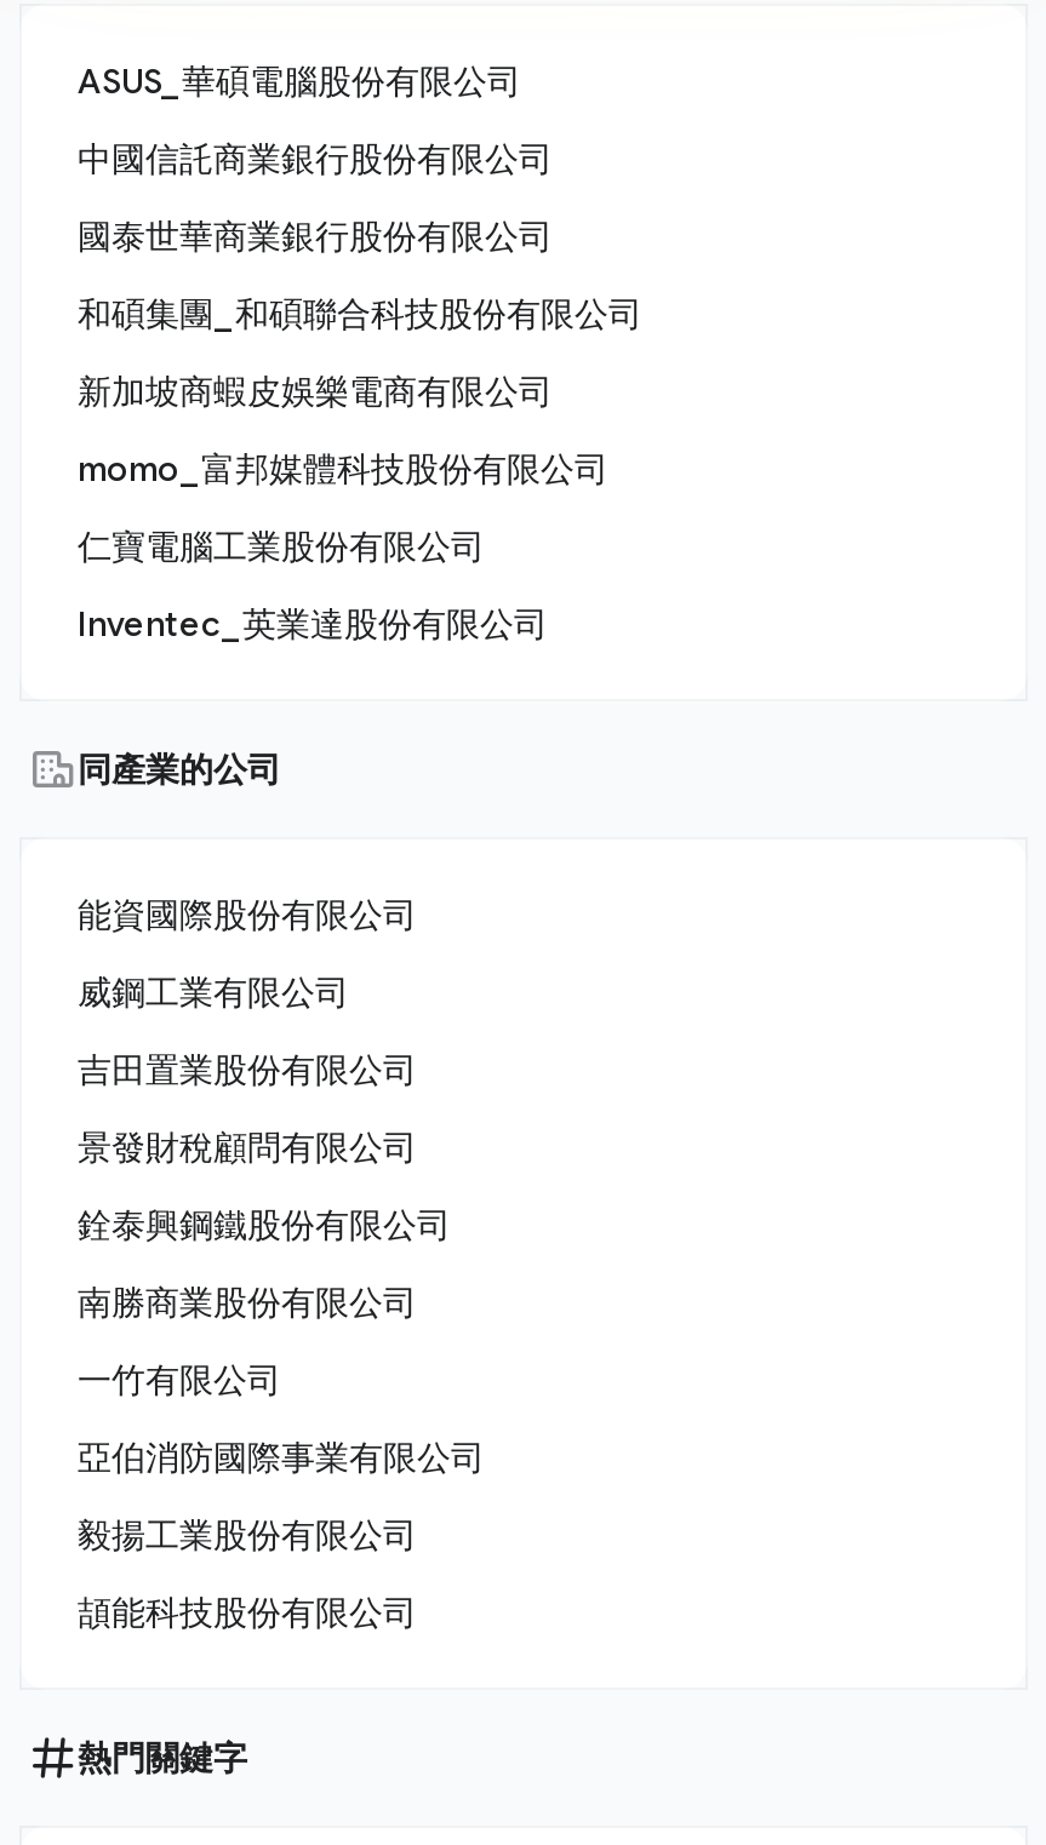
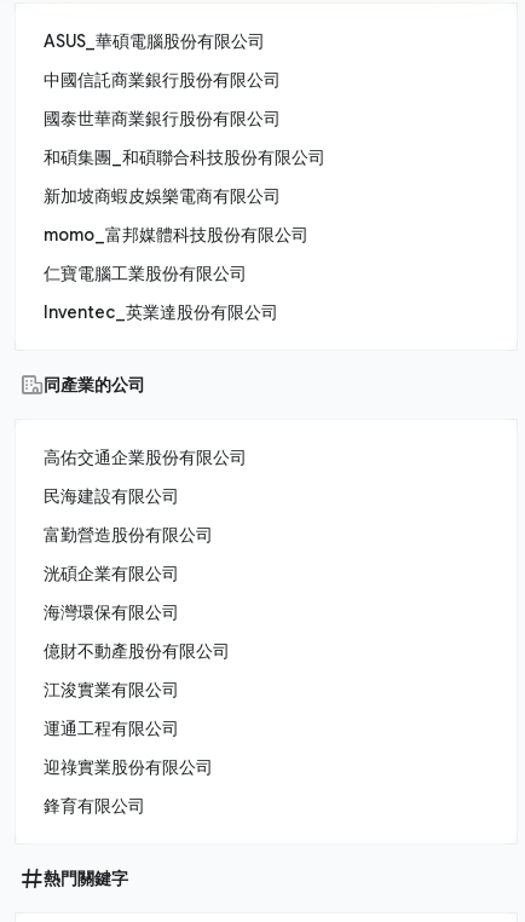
- 能資國際股份有限公司
+ 高佑交通企業股份有限公司

- 威鋼工業有限公司
+ 民海建設有限公司

- 吉田置業股份有限公司
+ 富勤營造股份有限公司

- 景發財稅顧問有限公司
+ 洸碩企業有限公司

- 銓泰興鋼鐵股份有限公司
+ 海灣環保有限公司

- 南勝商業股份有限公司
+ 億財不動產股份有限公司

- 一竹有限公司
+ 江浚實業有限公司

- 亞伯消防國際事業有限公司
+ 運通工程有限公司

- 毅揚工業股份有限公司
+ 迎祿實業股份有限公司

- 頡能科技股份有限公司
+ 鋒育有限公司
